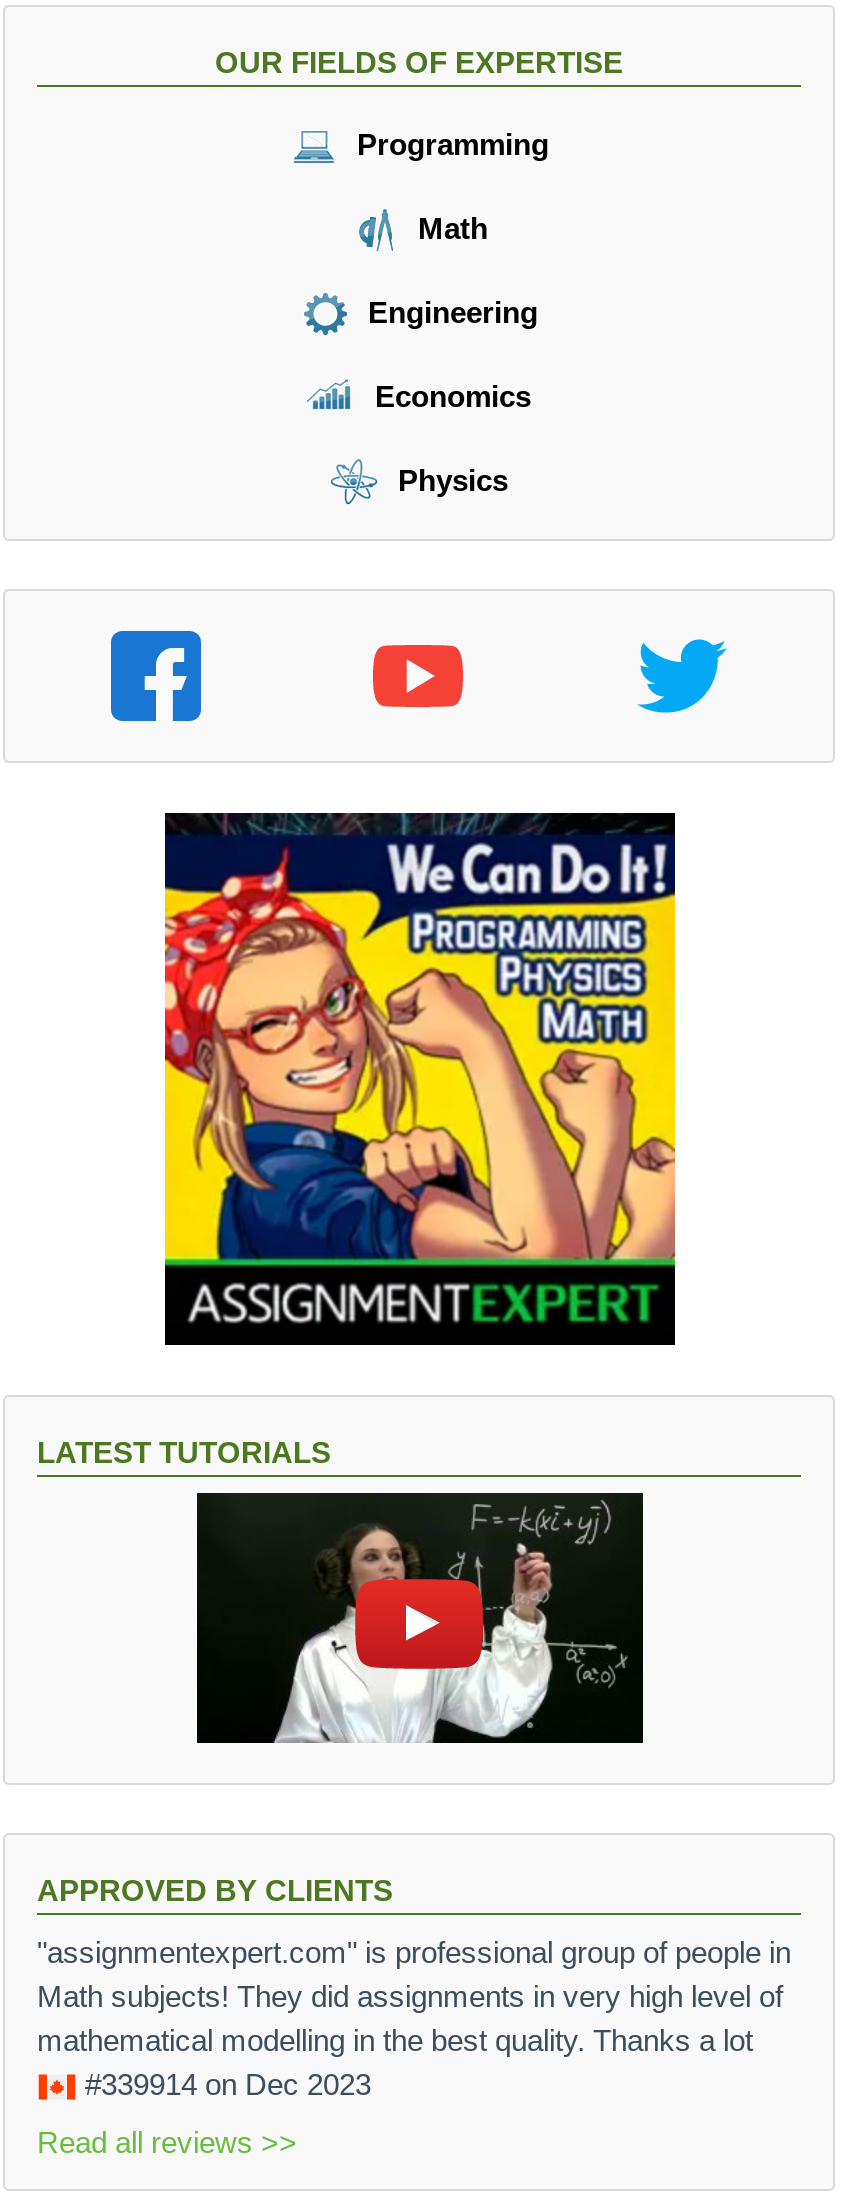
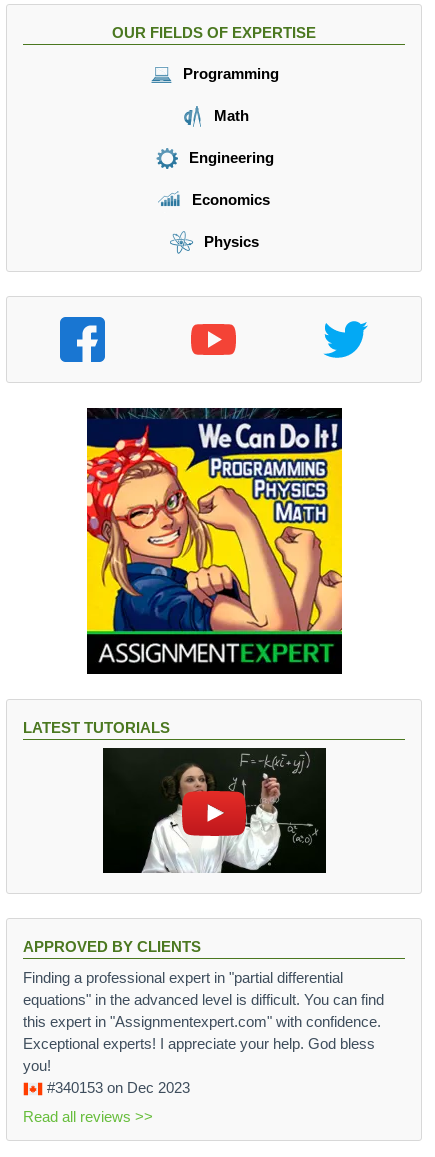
- "assignmentexpert.com" is professional group of people in
- Math subjects! They did assignments in very high level of
- mathematical modelling in the best quality. Thanks a lot
- #339914 on Dec 2023
+ Finding a professional expert in "partial differential
+ equations" in the advanced level is difficult. You can find
+ this expert in "Assignmentexpert.com" with confidence.
+ Exceptional experts! I appreciate your help. God bless
+ you!
+ #340153 on Dec 2023
